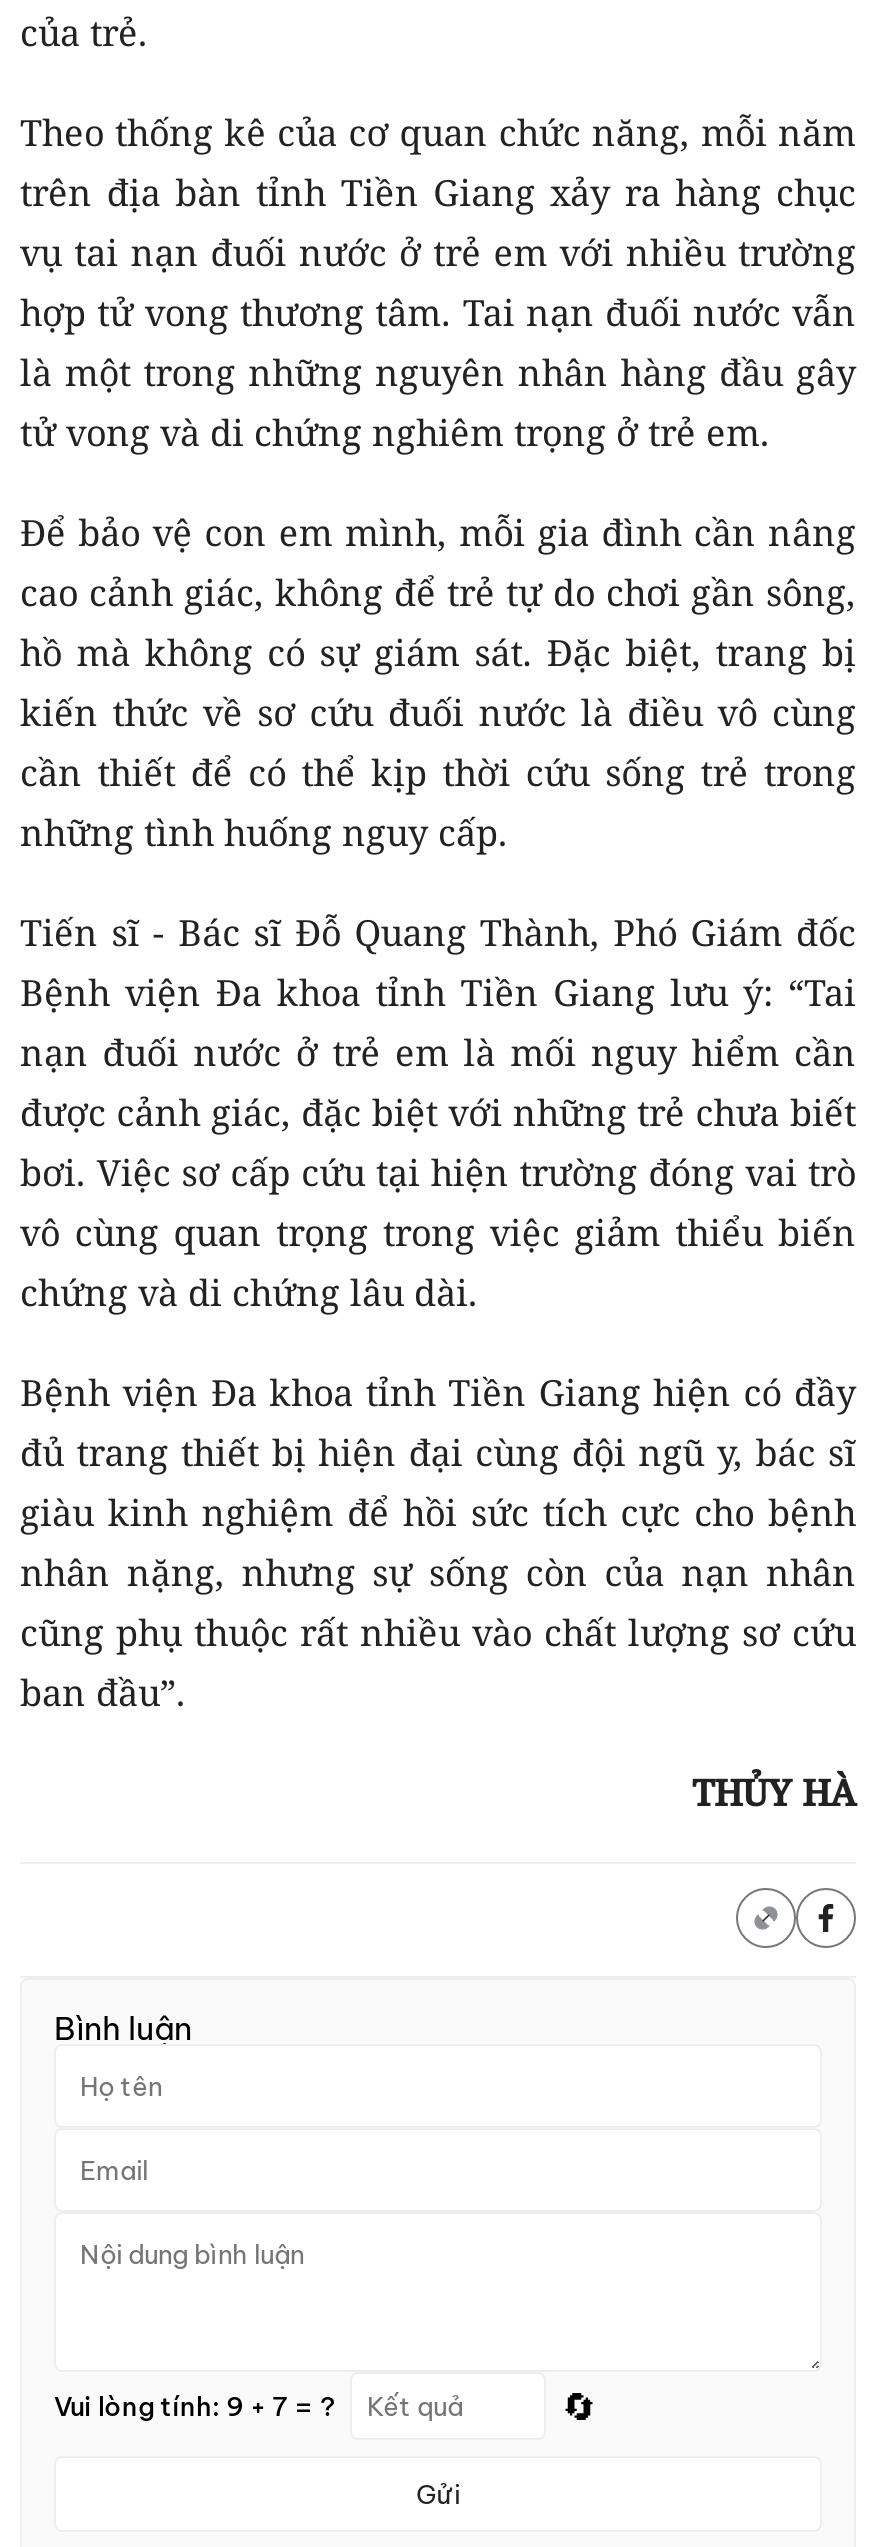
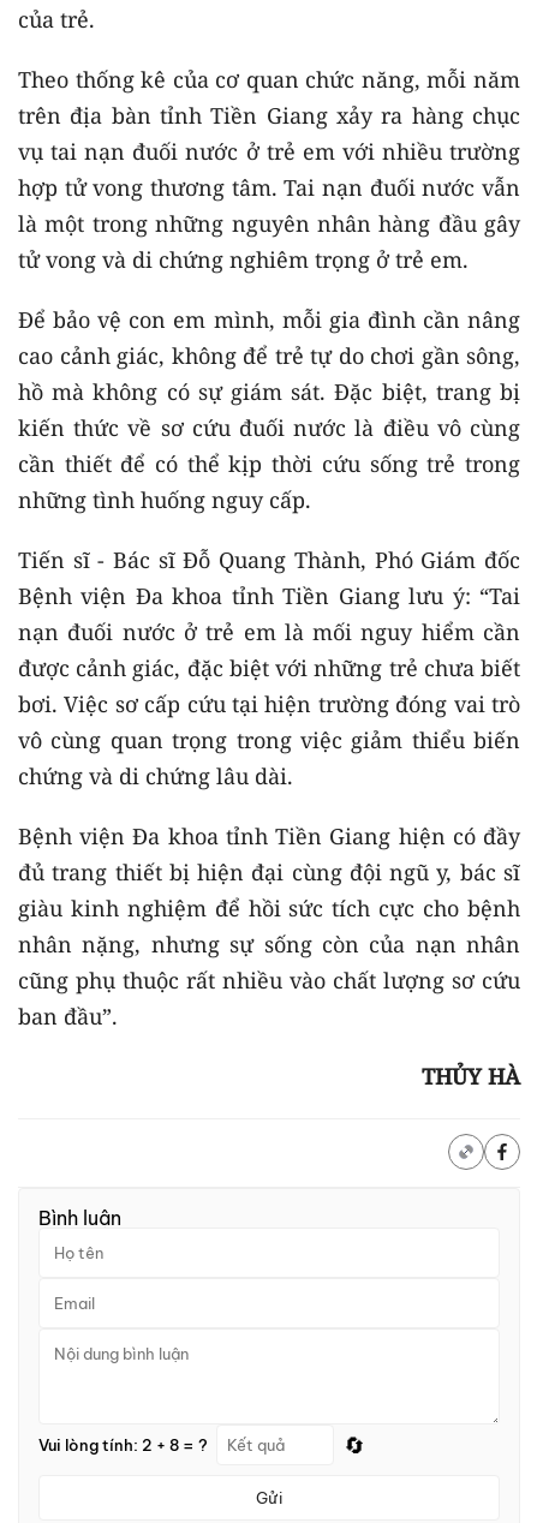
- Vui lòng tính: 9 + 7 = ?
+ Vui lòng tính: 2 + 8 = ?
